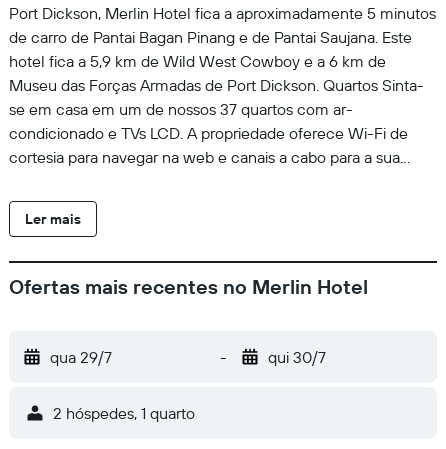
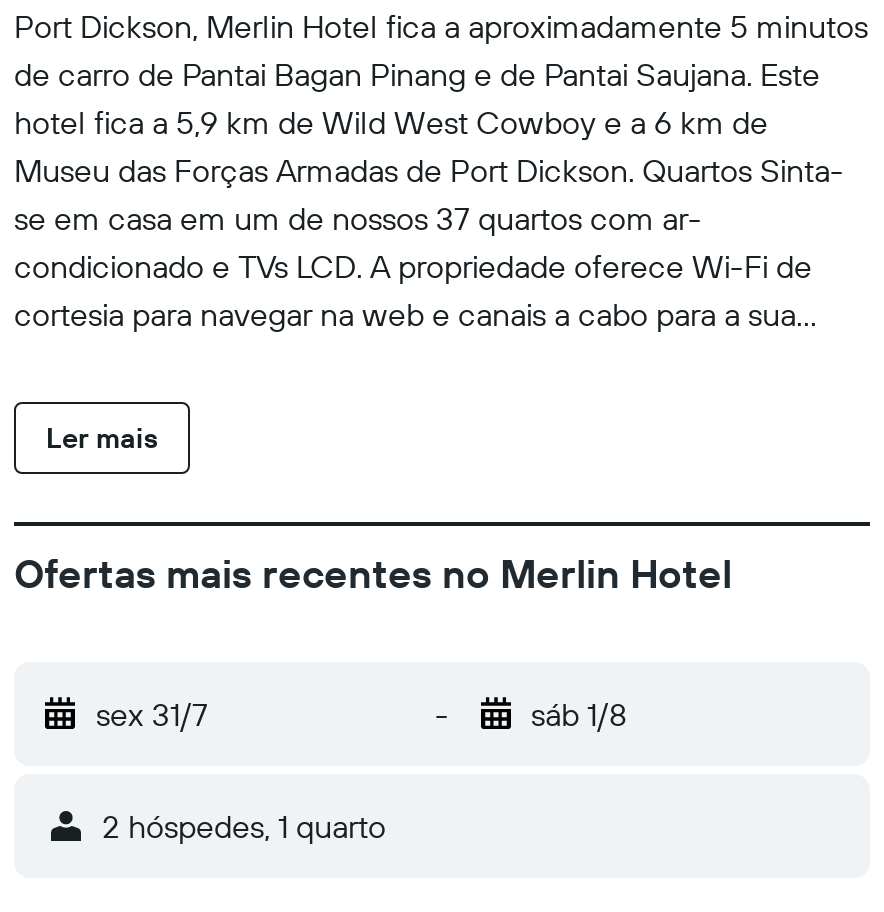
- qua 29/7
+ sex 31/7

- qui 30/7
+ sáb 1/8
